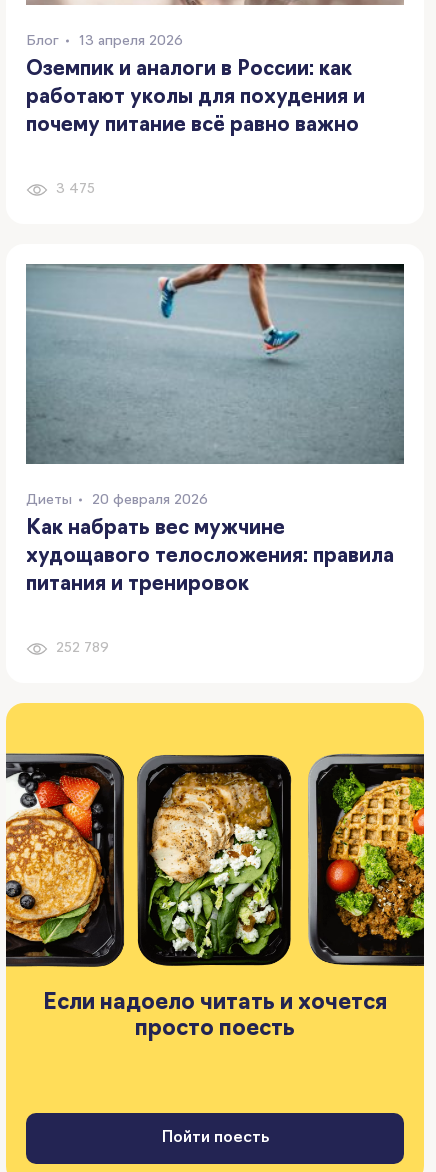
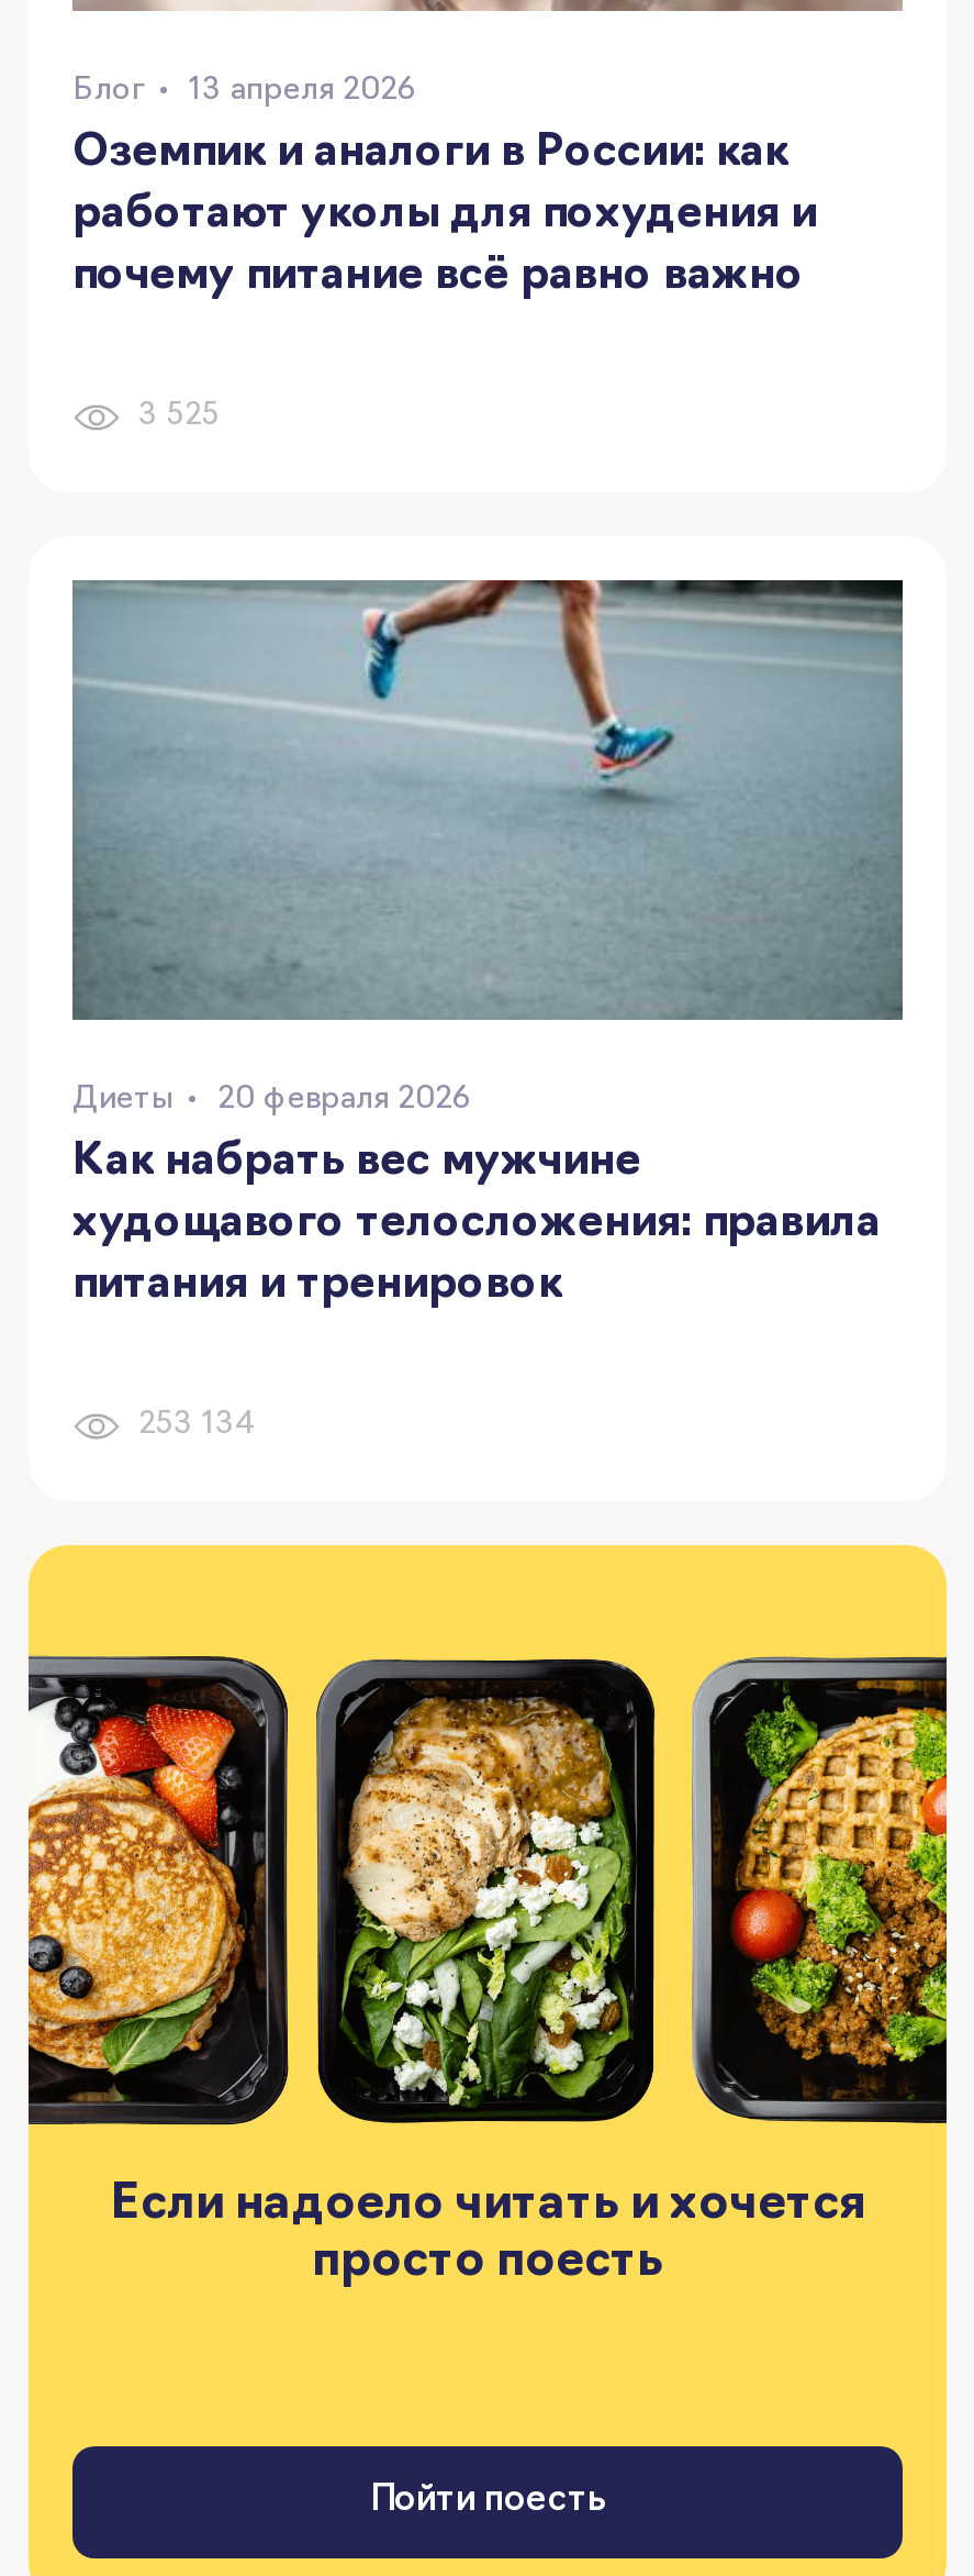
- 3 475
+ 3 525

- 252 789
+ 253 134
